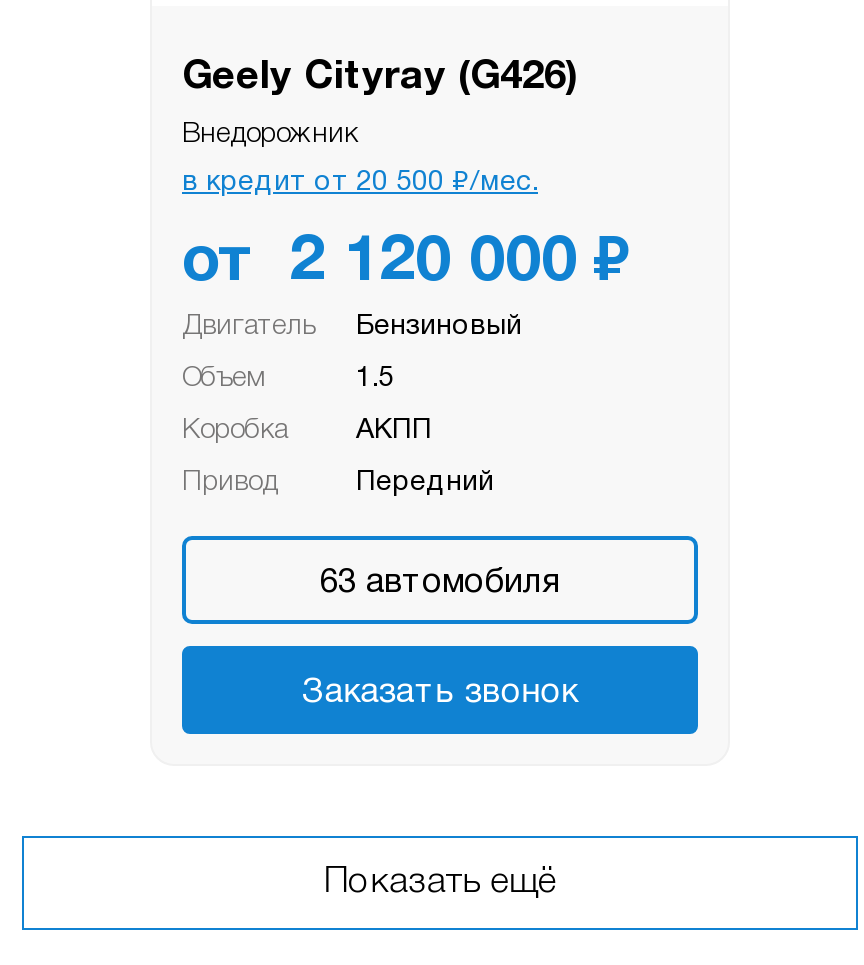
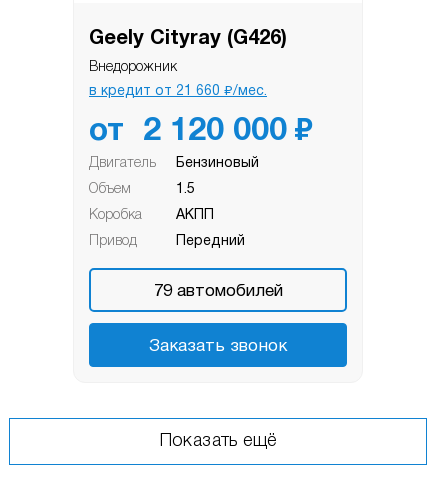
- в кредит от 20 500 ₽/мес.
+ в кредит от 21 660 ₽/мес.

- 63 автомобиля
+ 79 автомобилей
